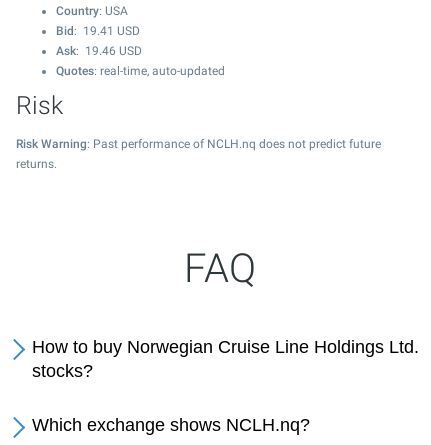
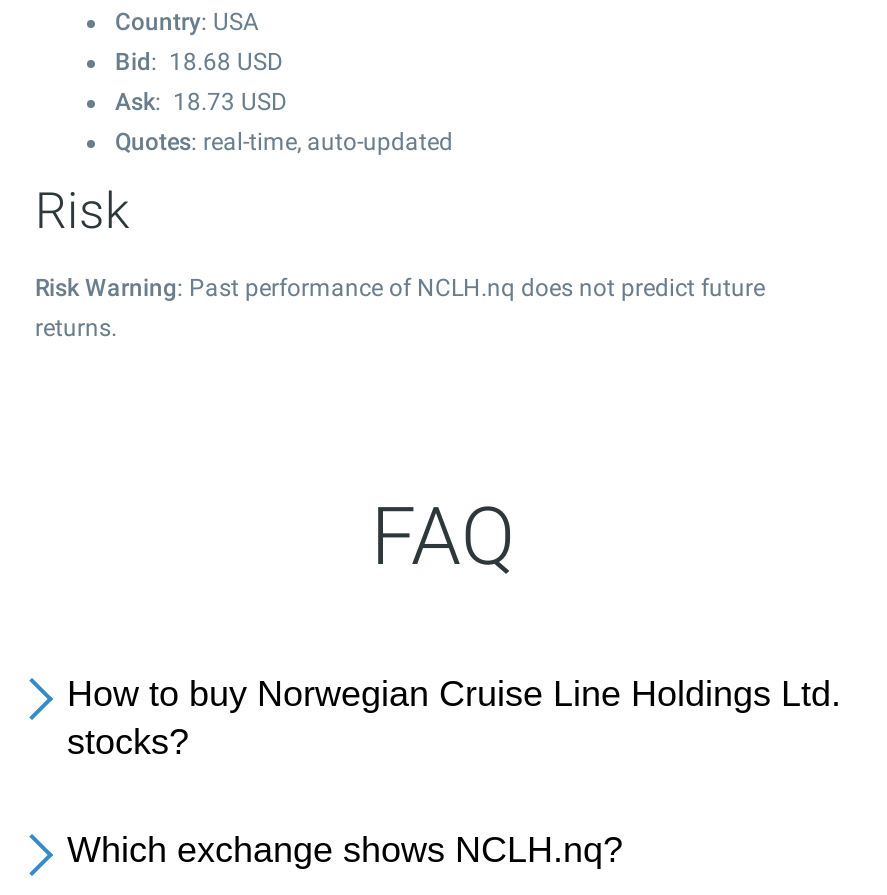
- Bid: 19.41 USD
+ Bid: 18.68 USD

- Ask: 19.46 USD
+ Ask: 18.73 USD
